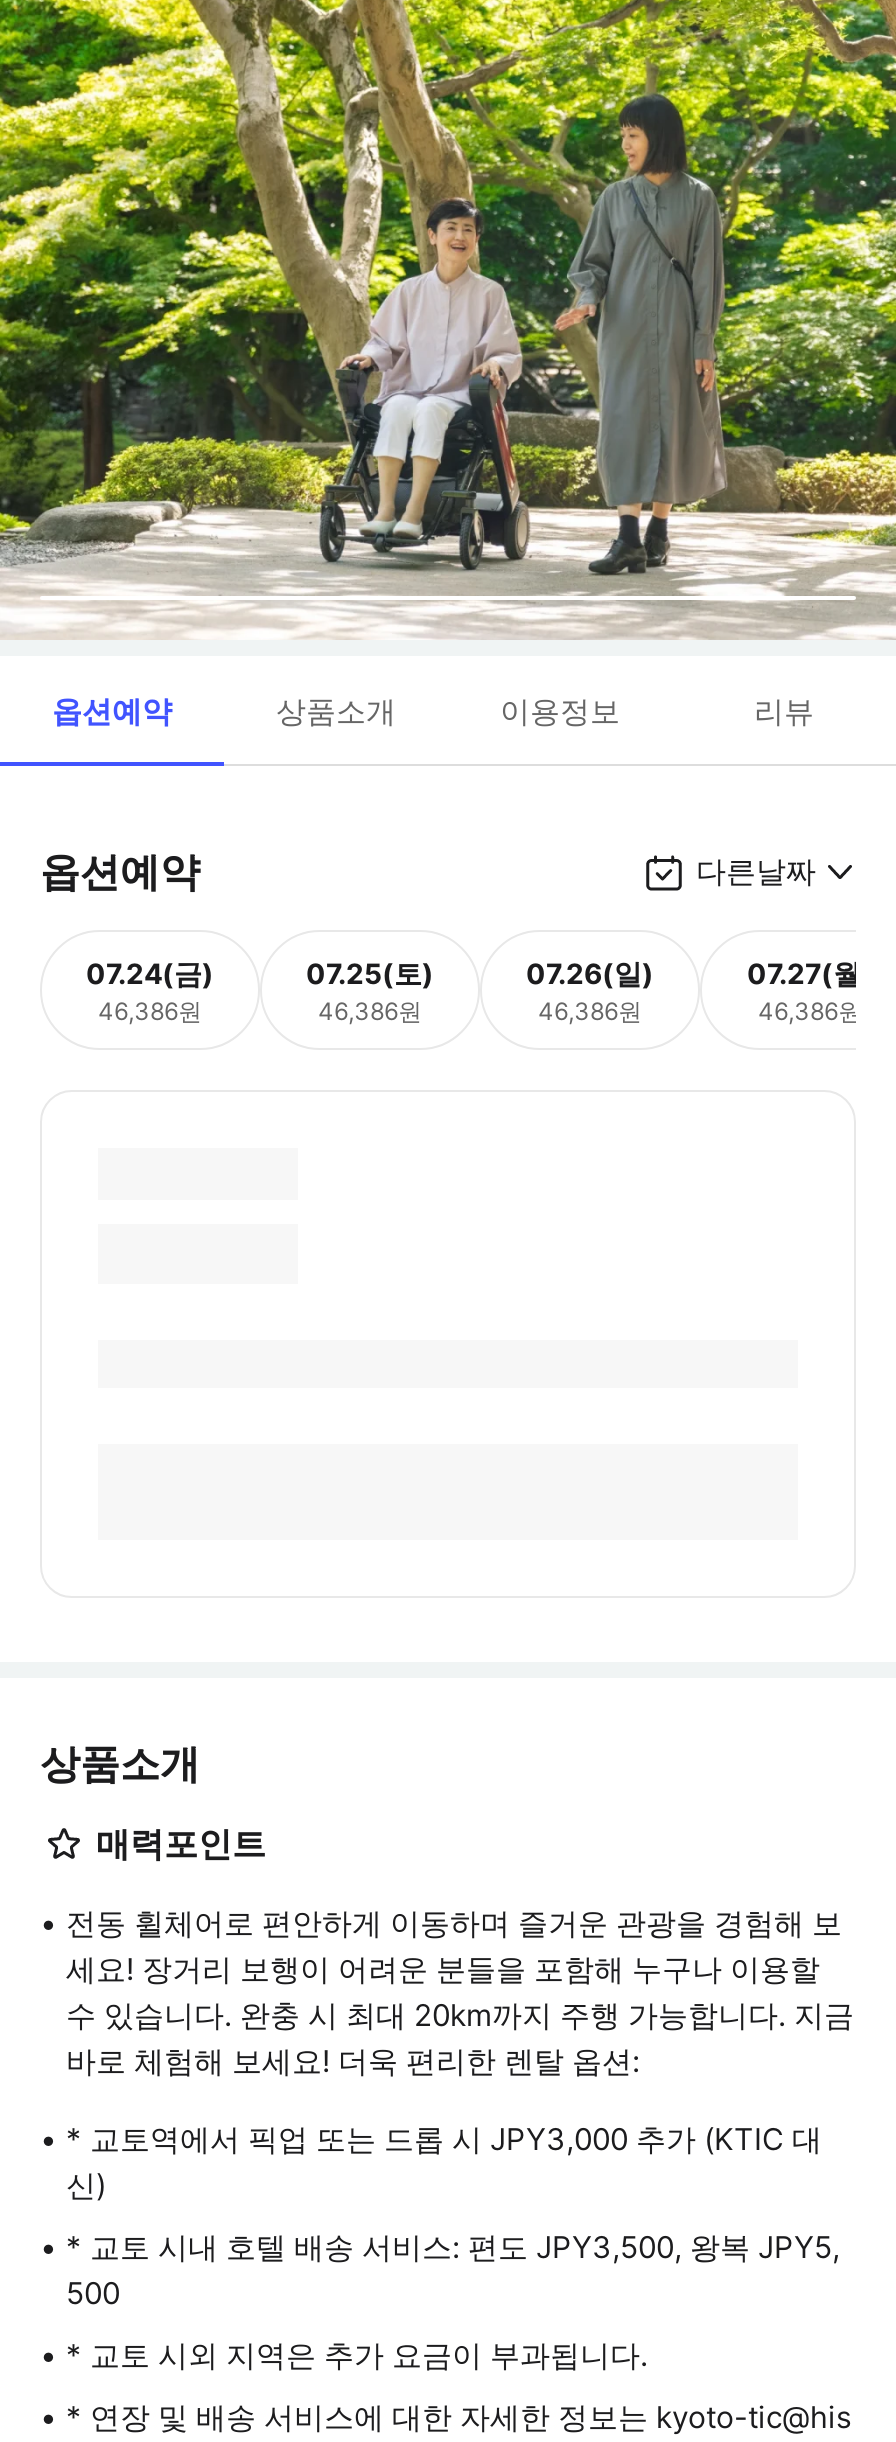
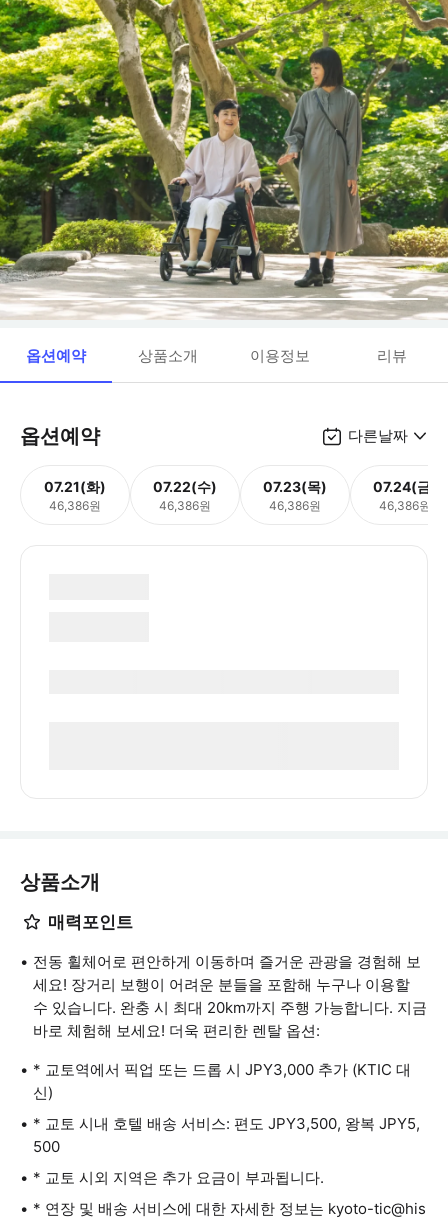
- 07.24(금)
+ 07.21(화)

- 07.25(토)
+ 07.22(수)

- 07.26(일)
+ 07.23(목)

- 07.27(월)
+ 07.24(금)
